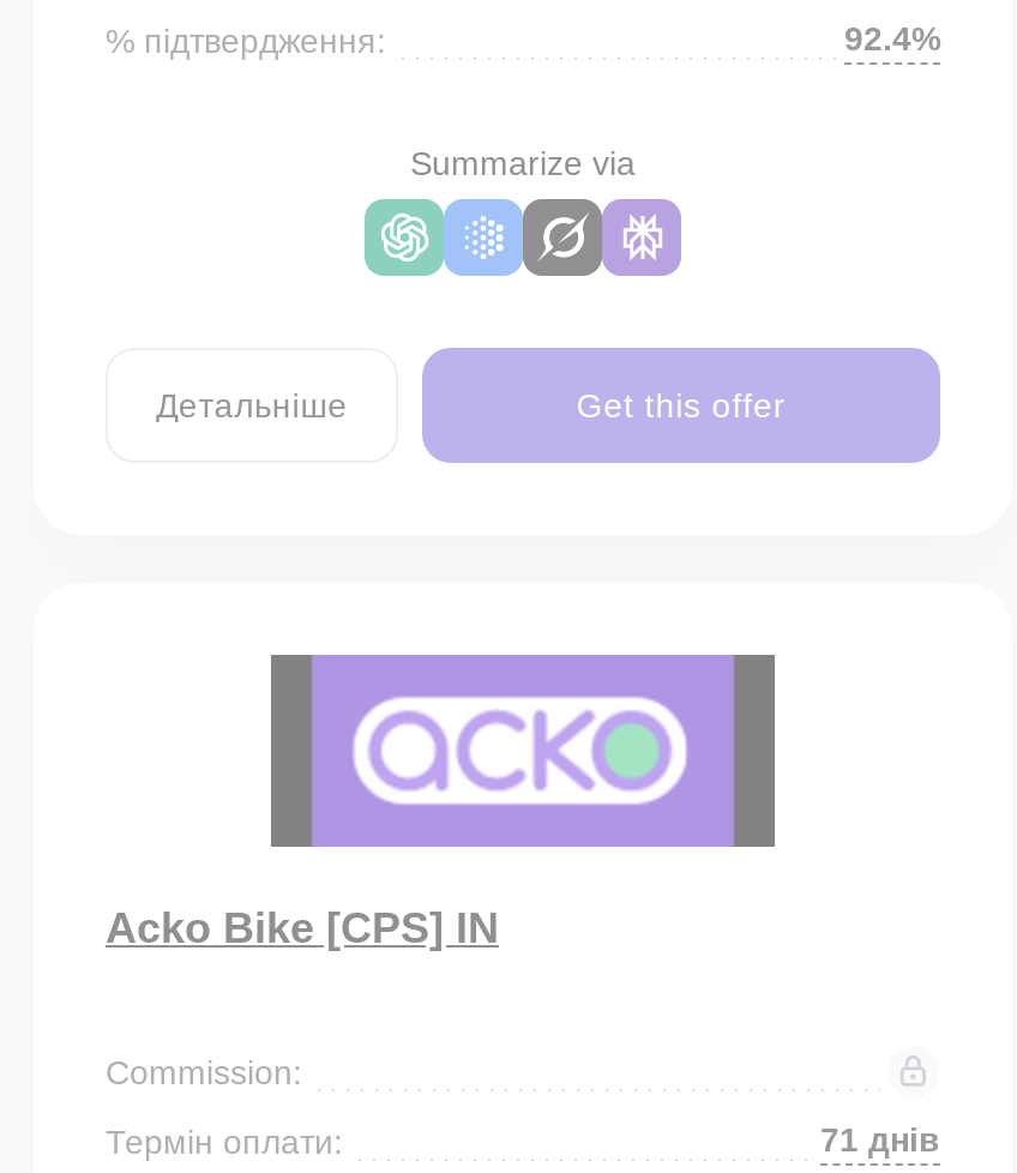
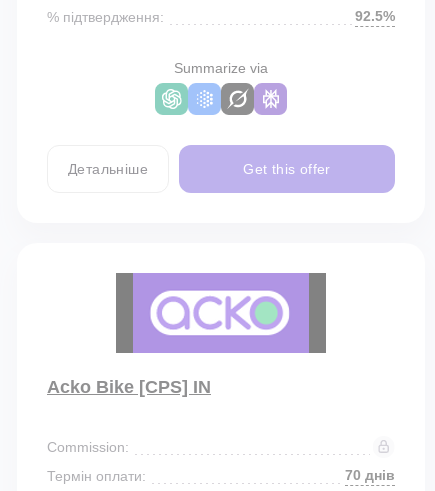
- 92.4%
+ 92.5%

- 71 днів
+ 70 днів
